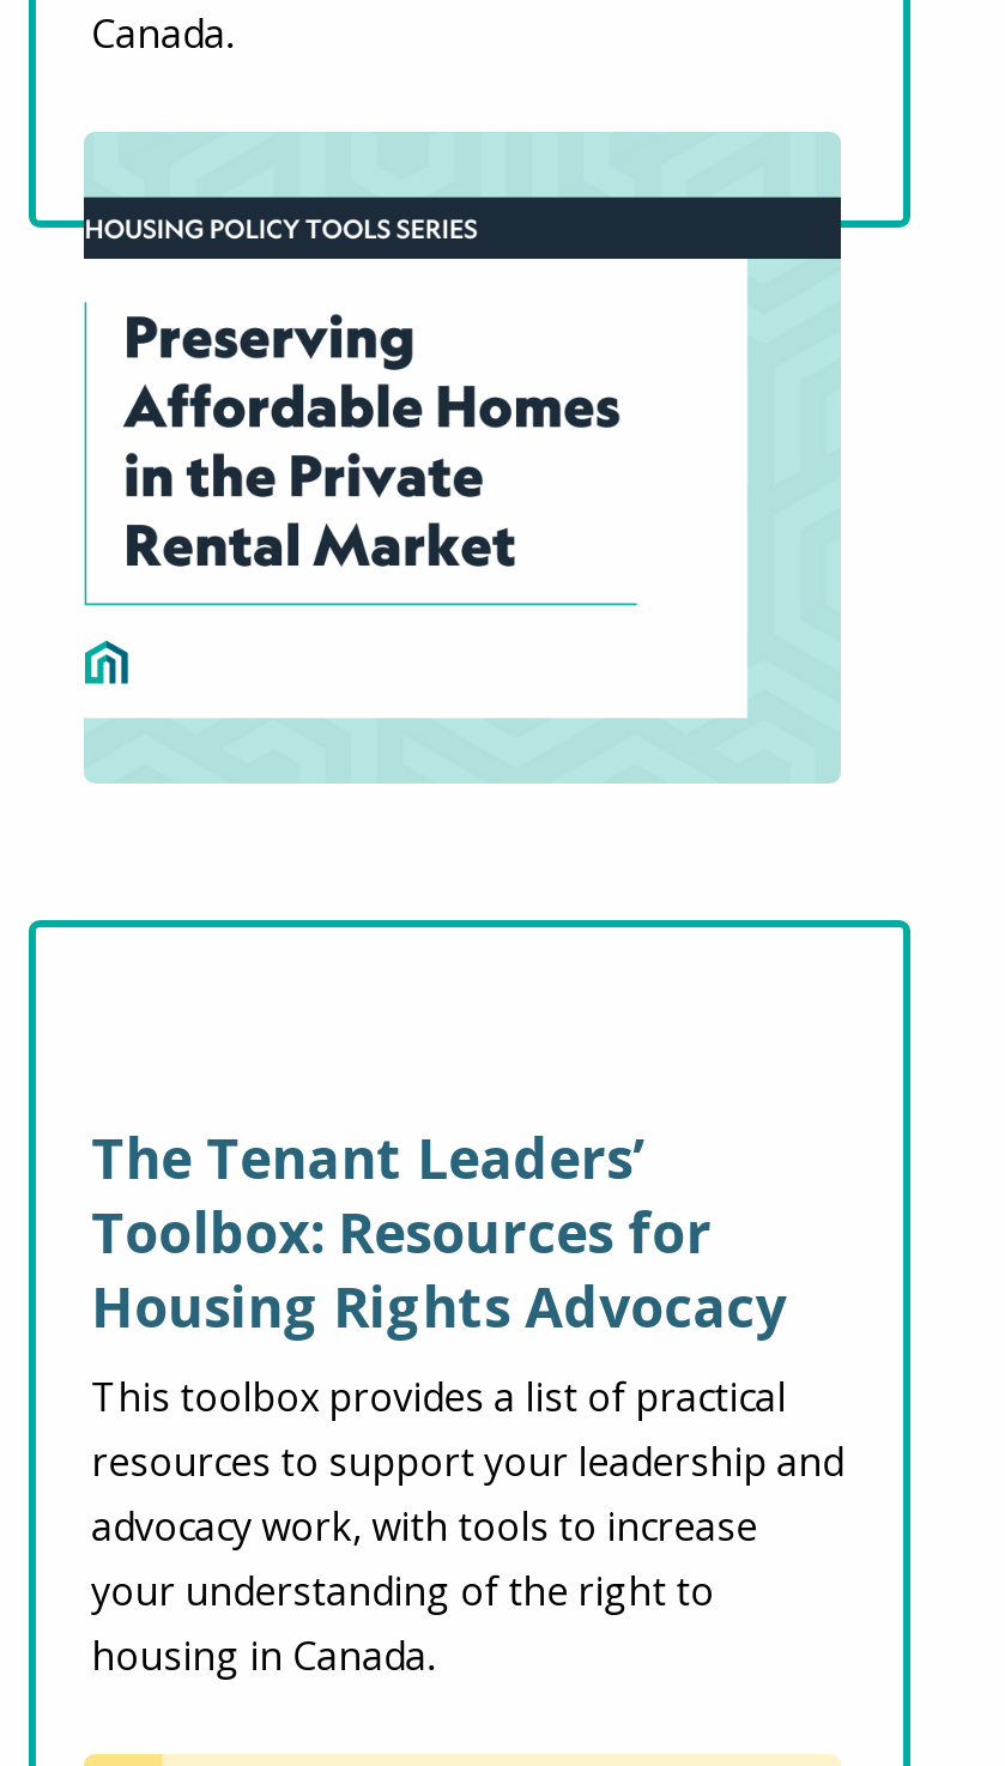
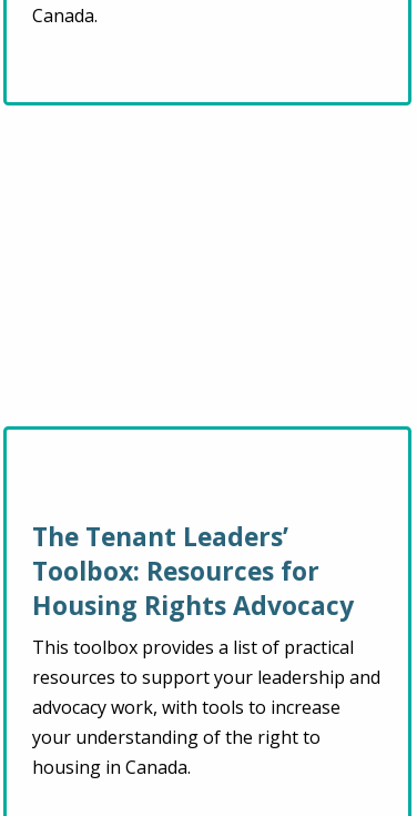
- [image]
